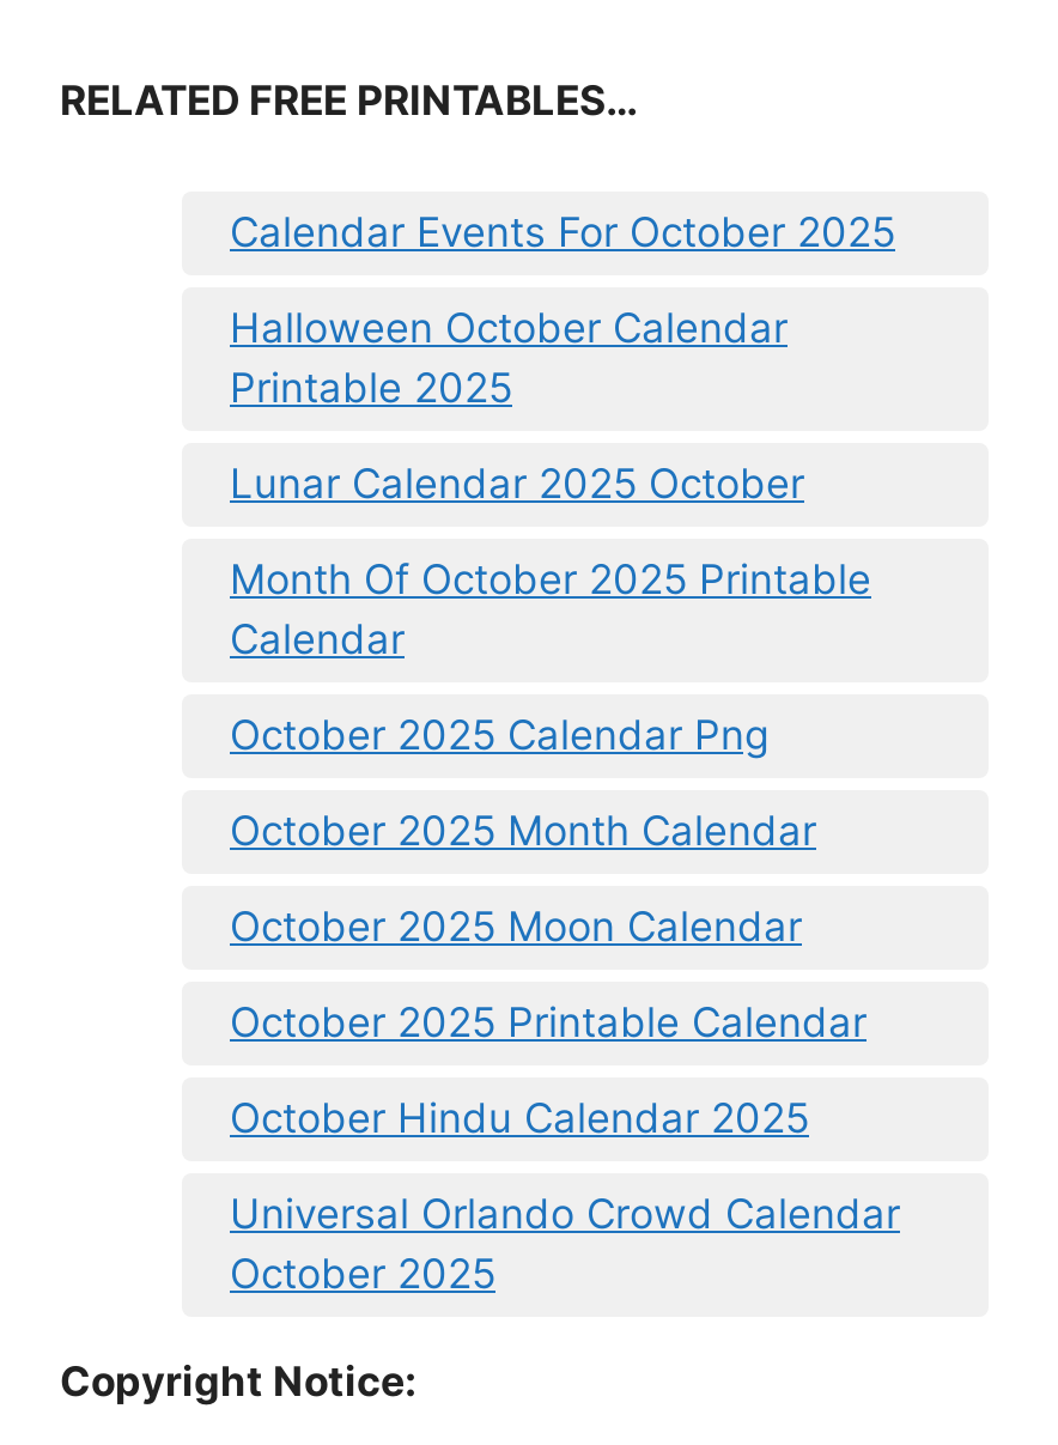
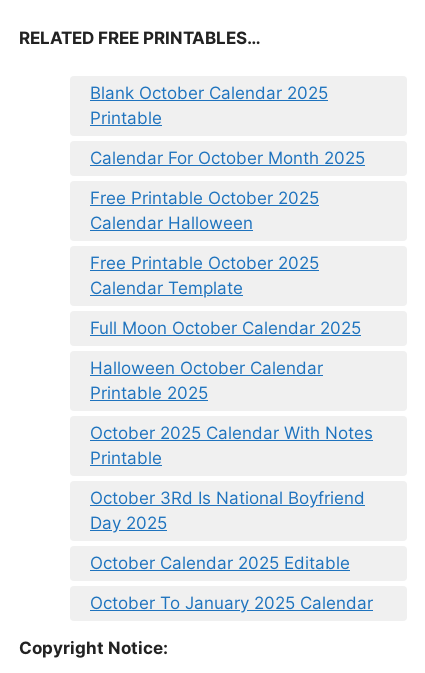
- Calendar Events For October 2025
+ Blank October Calendar 2025
+ Printable
+ Calendar For October Month 2025
+ Free Printable October 2025
+ Calendar Halloween
+ Free Printable October 2025
+ Calendar Template
+ Full Moon October Calendar 2025

moved down: Halloween October Calendar | Printable 2025

- Lunar Calendar 2025 October
- Month Of October 2025 Printable
- Calendar
- October 2025 Calendar Png
- October 2025 Month Calendar
- October 2025 Moon Calendar
- October 2025 Printable Calendar
- October Hindu Calendar 2025
- Universal Orlando Crowd Calendar
- October 2025
+ October 2025 Calendar With Notes
+ Printable
+ October 3Rd Is National Boyfriend
+ Day 2025
+ October Calendar 2025 Editable
+ October To January 2025 Calendar
